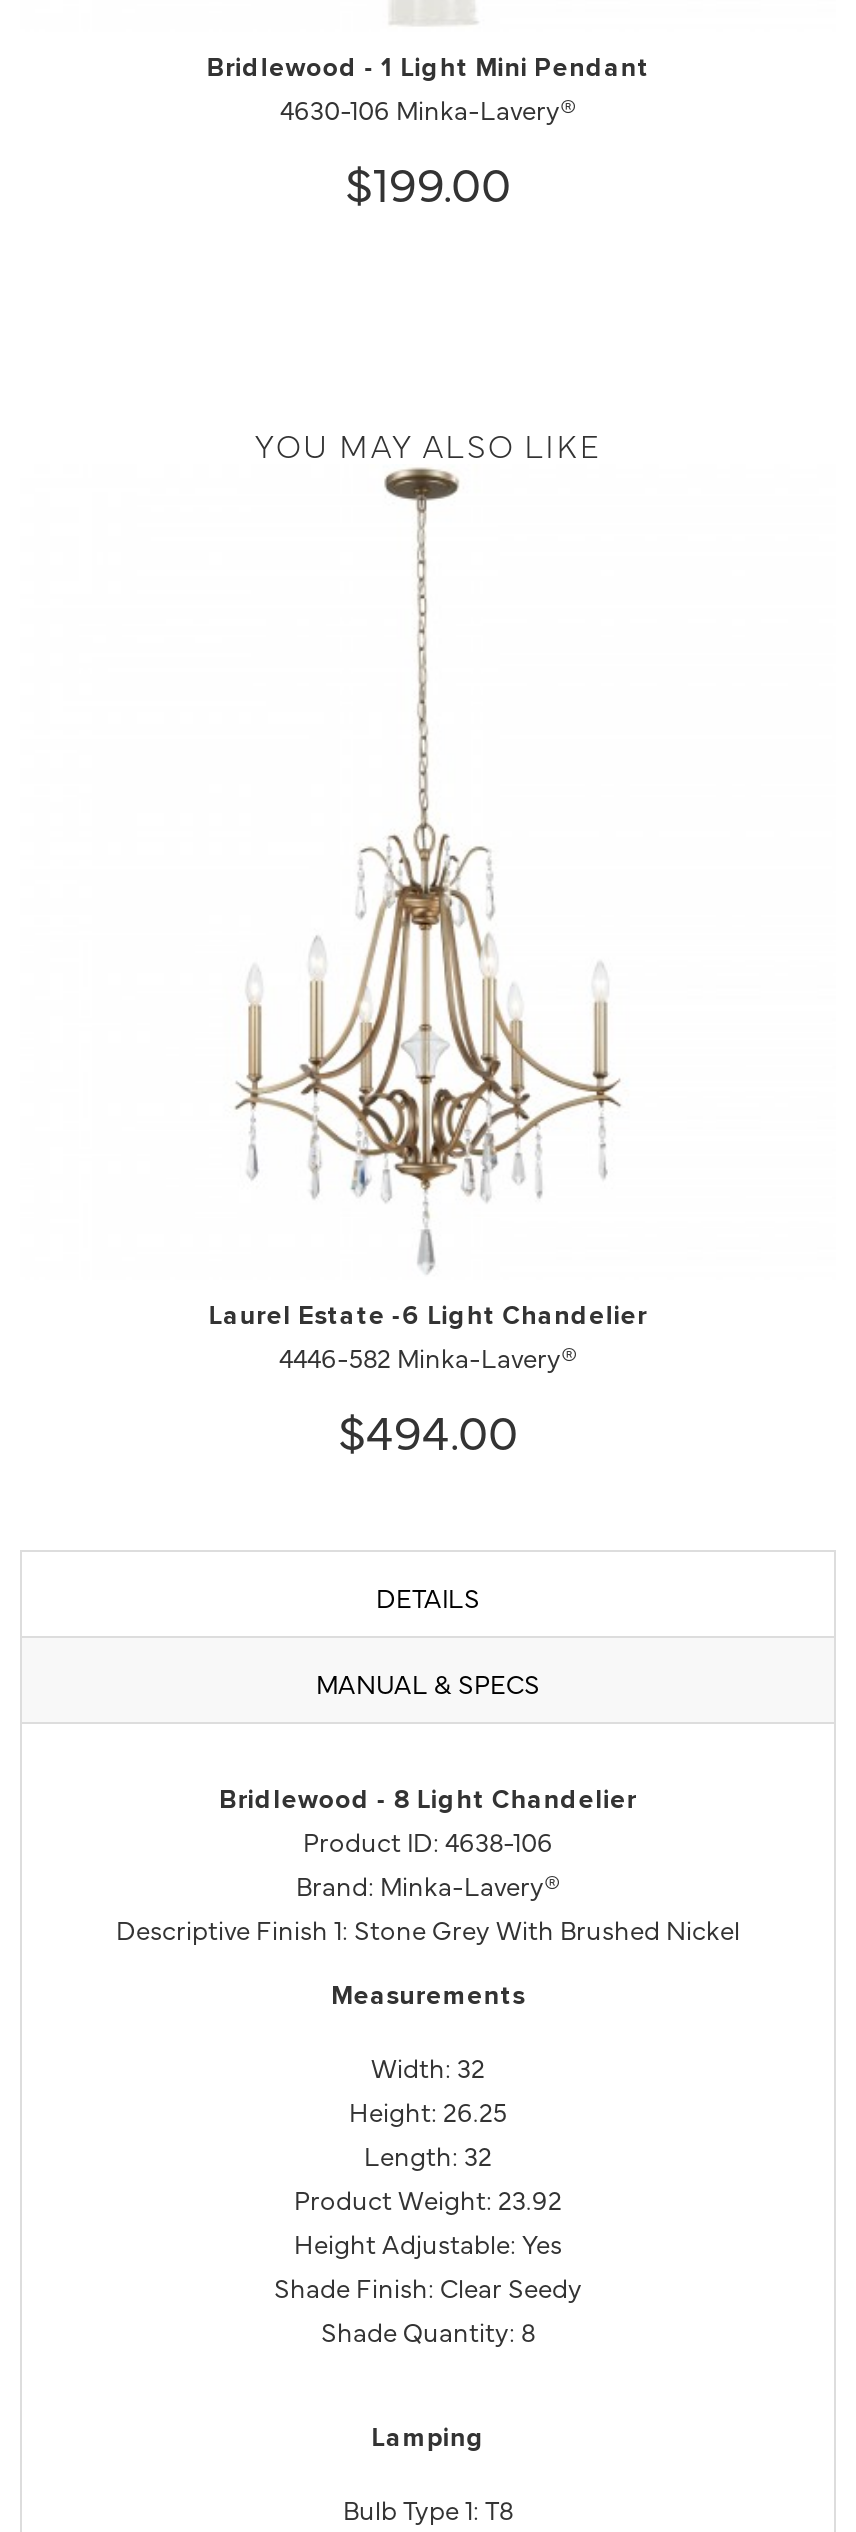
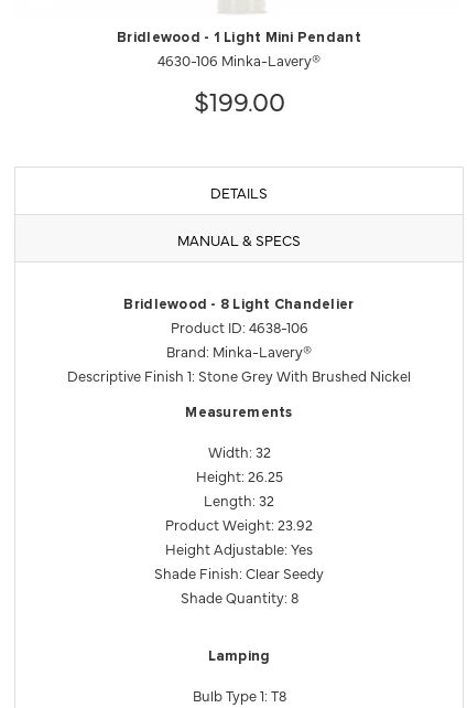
- YOU MAY ALSO LIKE

- [image]
- Laurel Estate -6 Light Chandelier
- 4446-582 Minka-Lavery®
- $494.00
